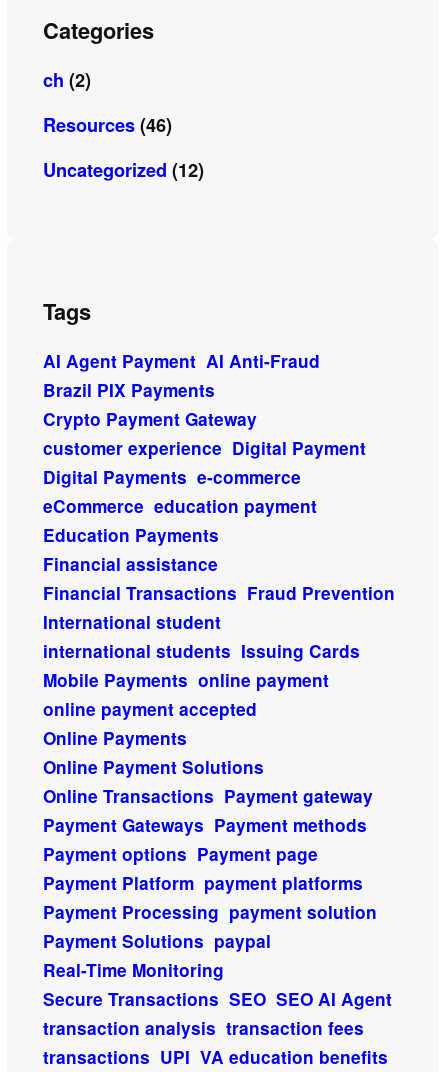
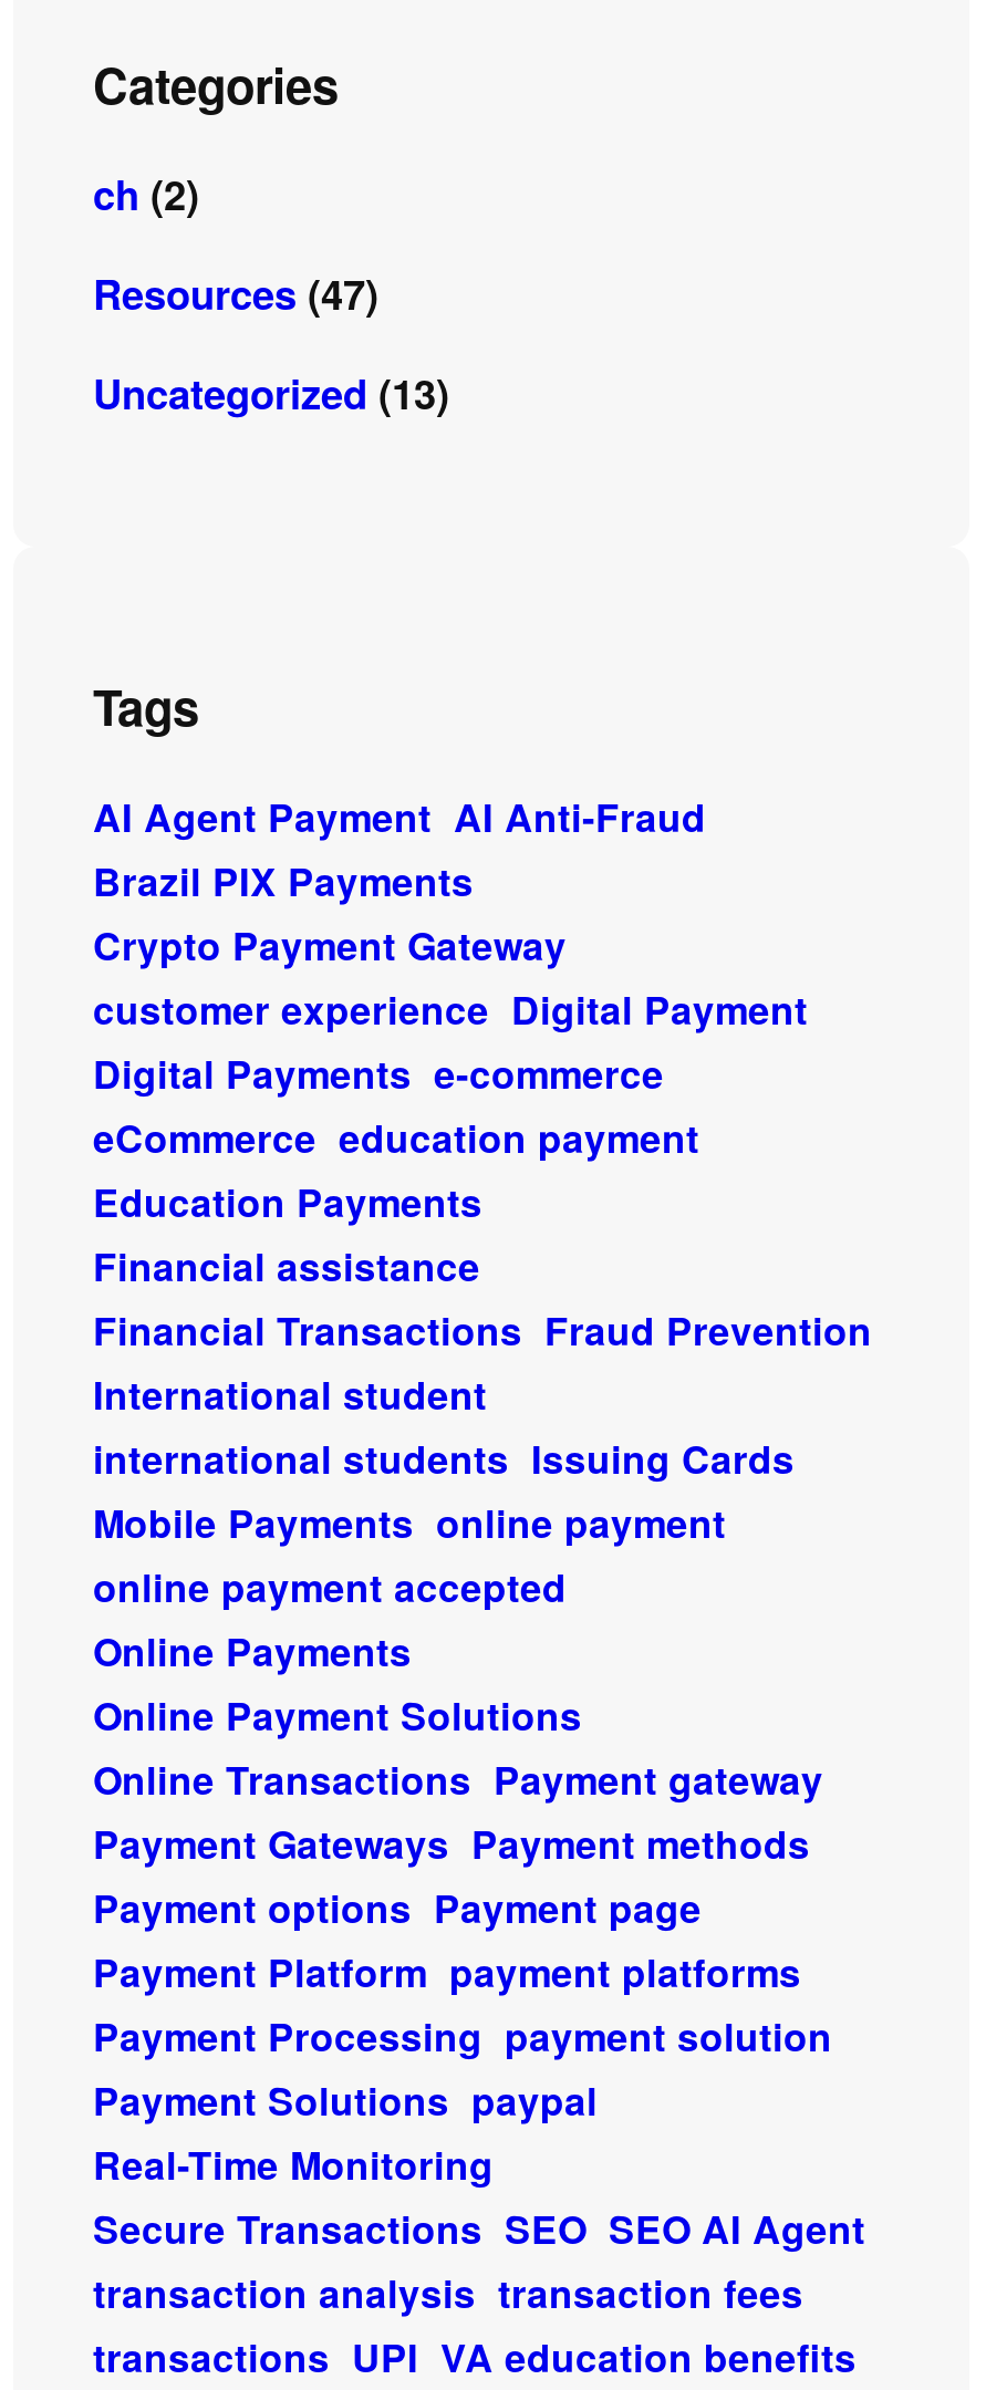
- Resources (46)
+ Resources (47)

- Uncategorized (12)
+ Uncategorized (13)
